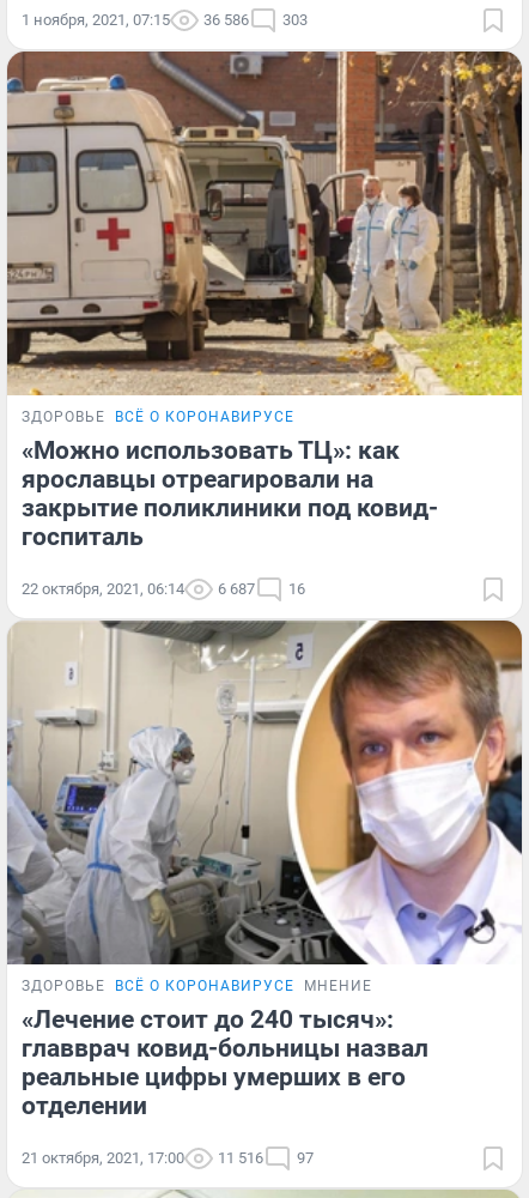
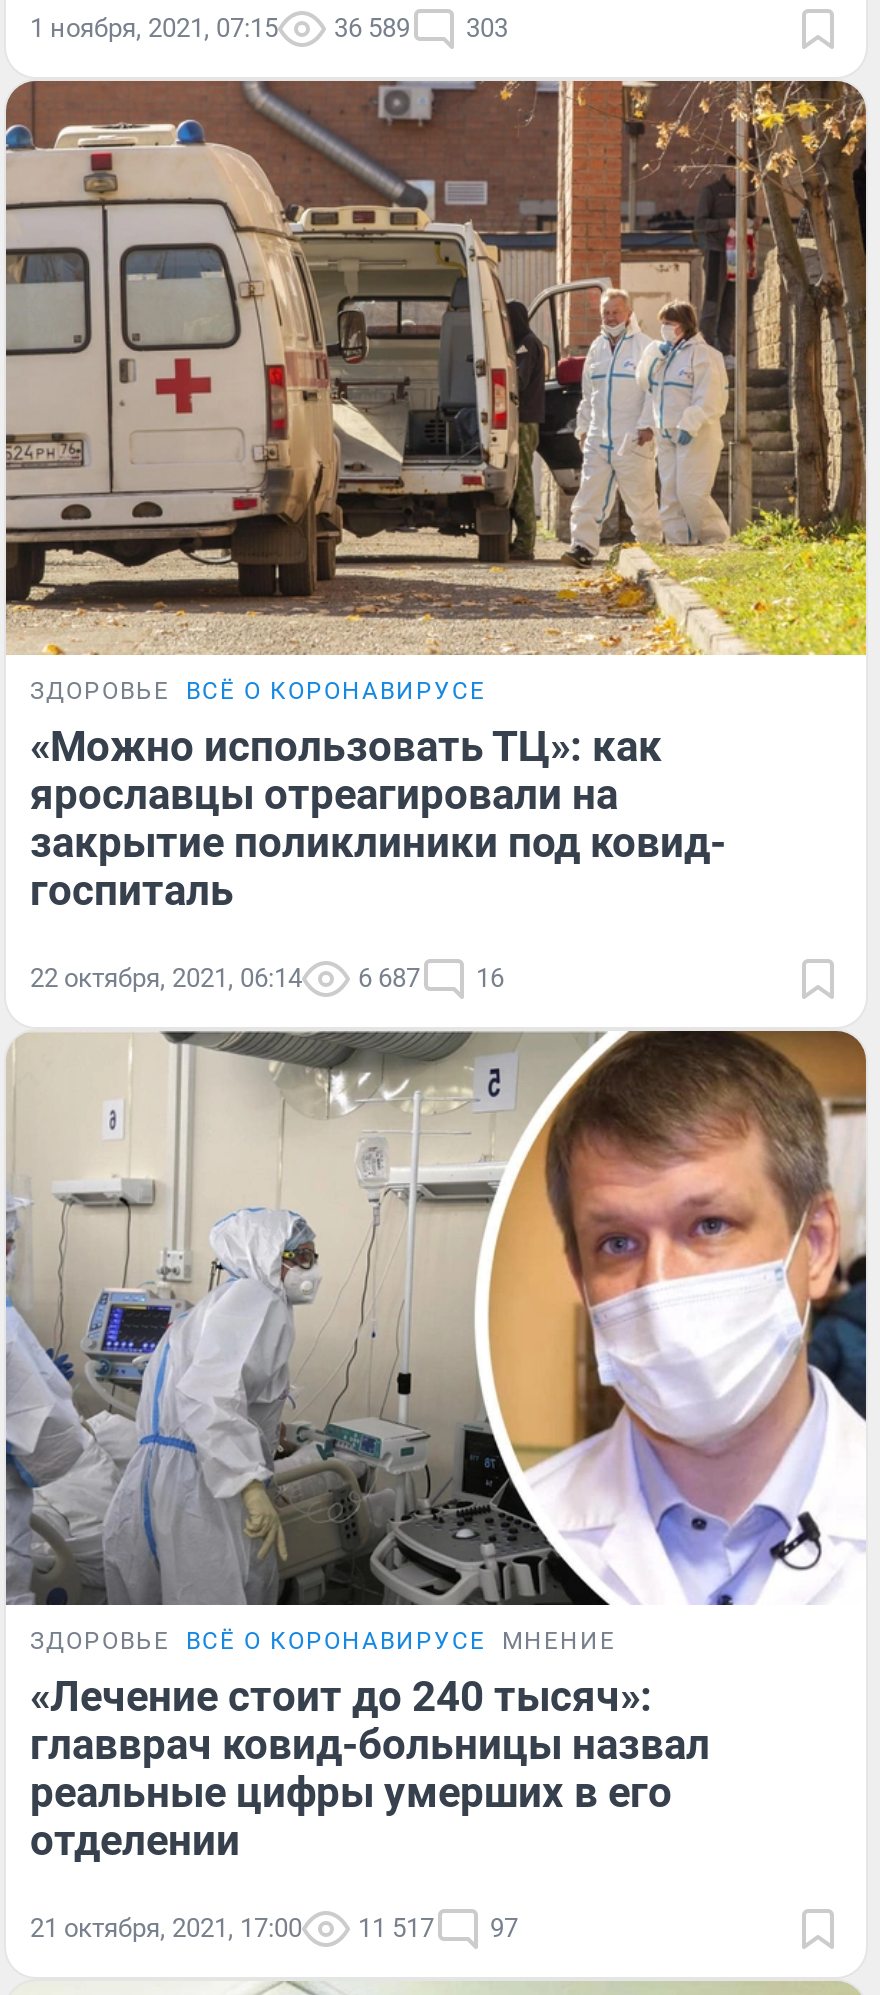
- 1 ноября, 2021, 07:15 36 586 303
+ 1 ноября, 2021, 07:15 36 589 303

- 21 октября, 2021, 17:00 11 516 97
+ 21 октября, 2021, 17:00 11 517 97
